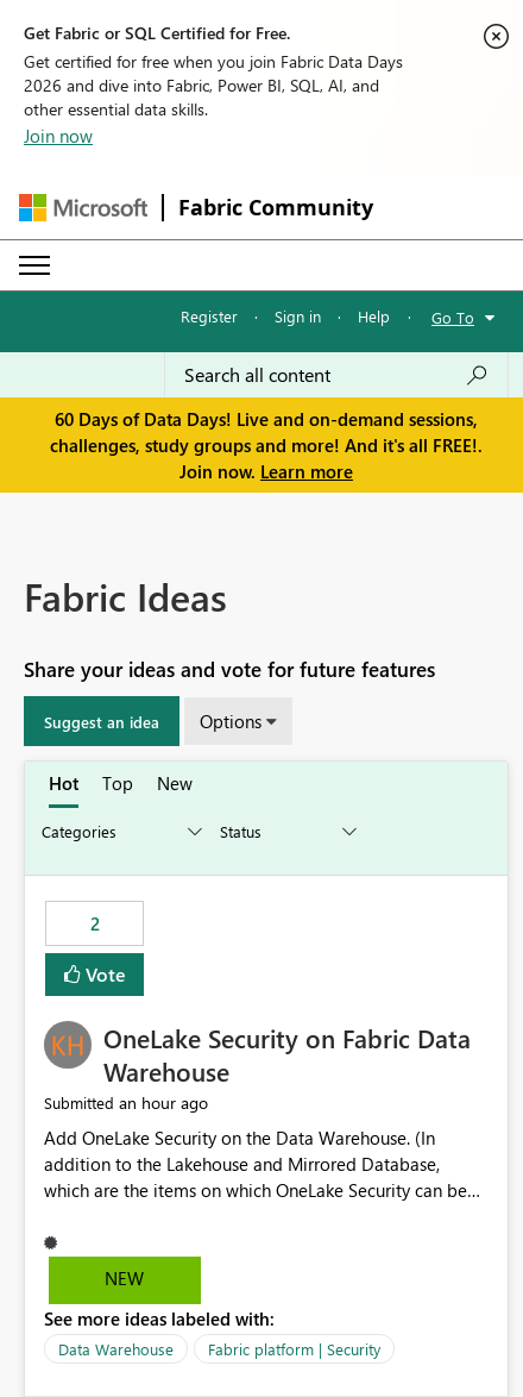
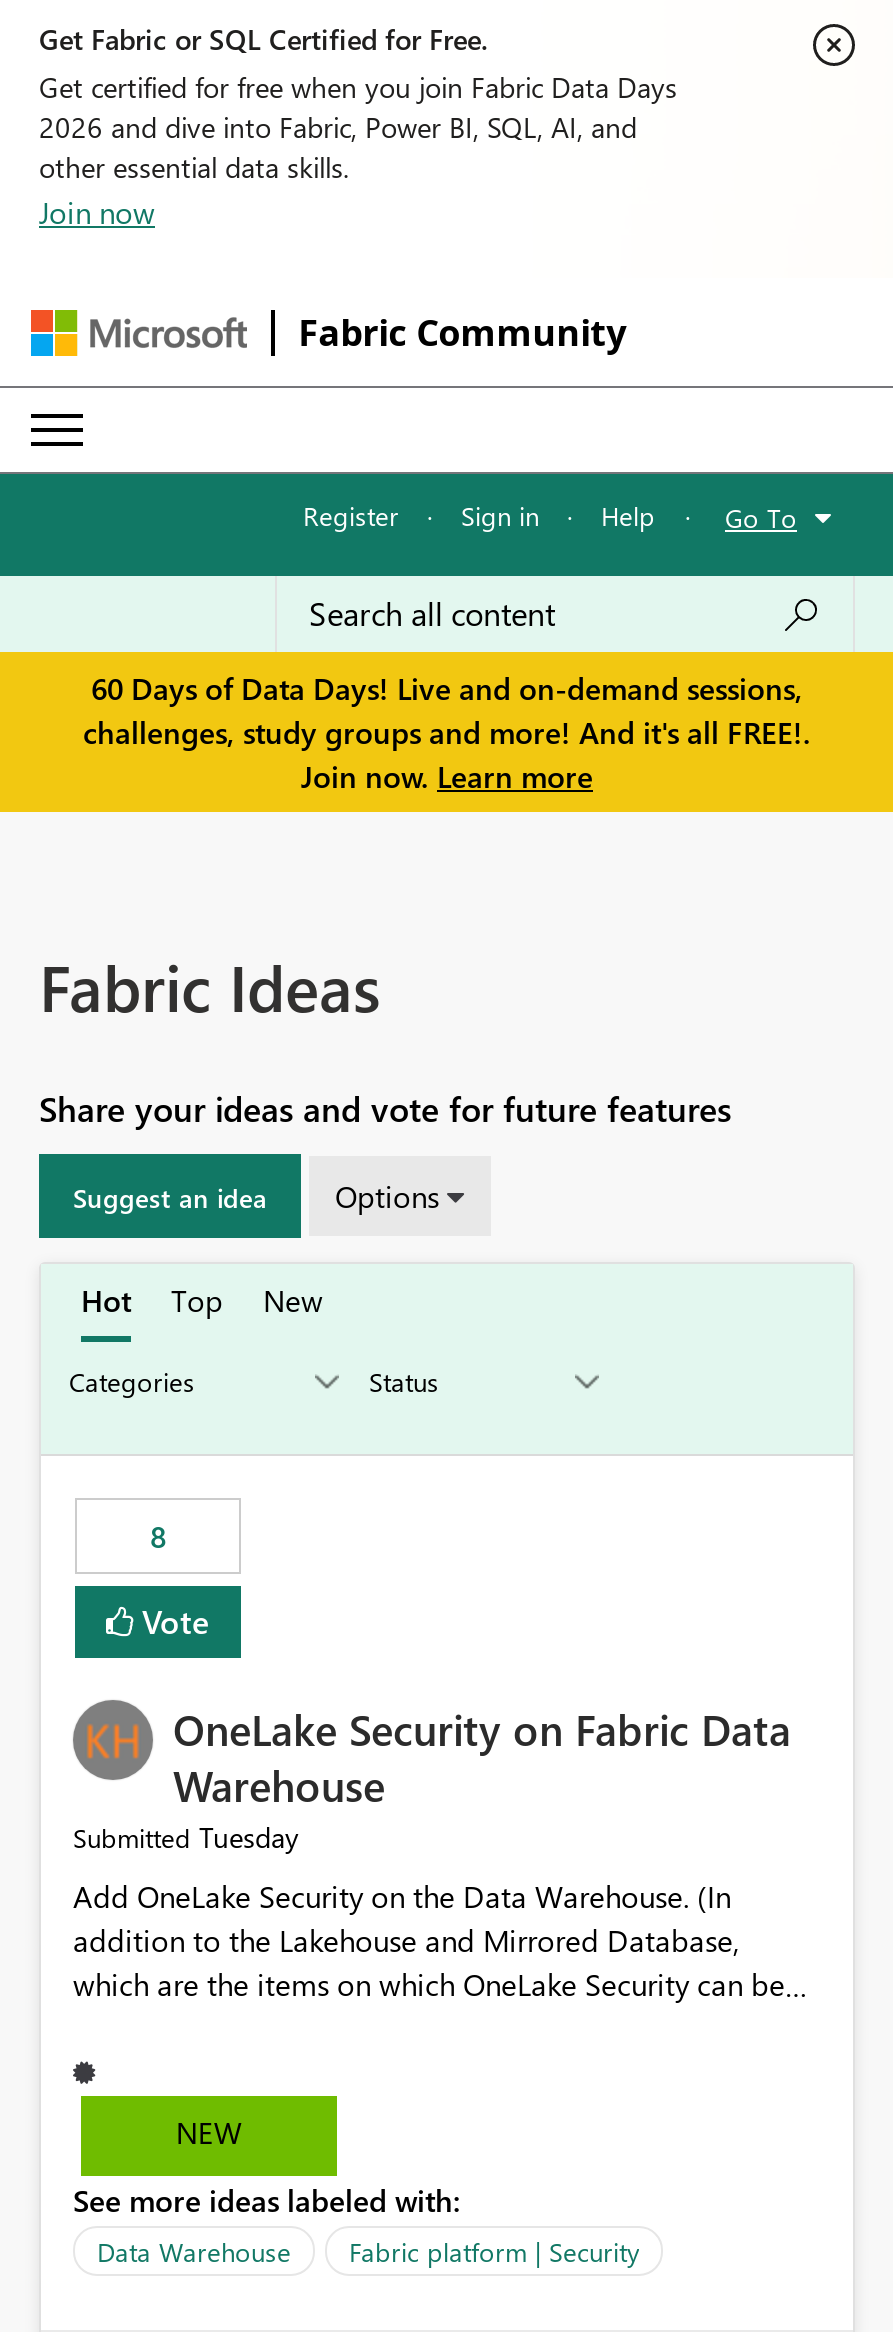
- 2
+ 8

- Submitted an hour ago
+ Submitted Tuesday
